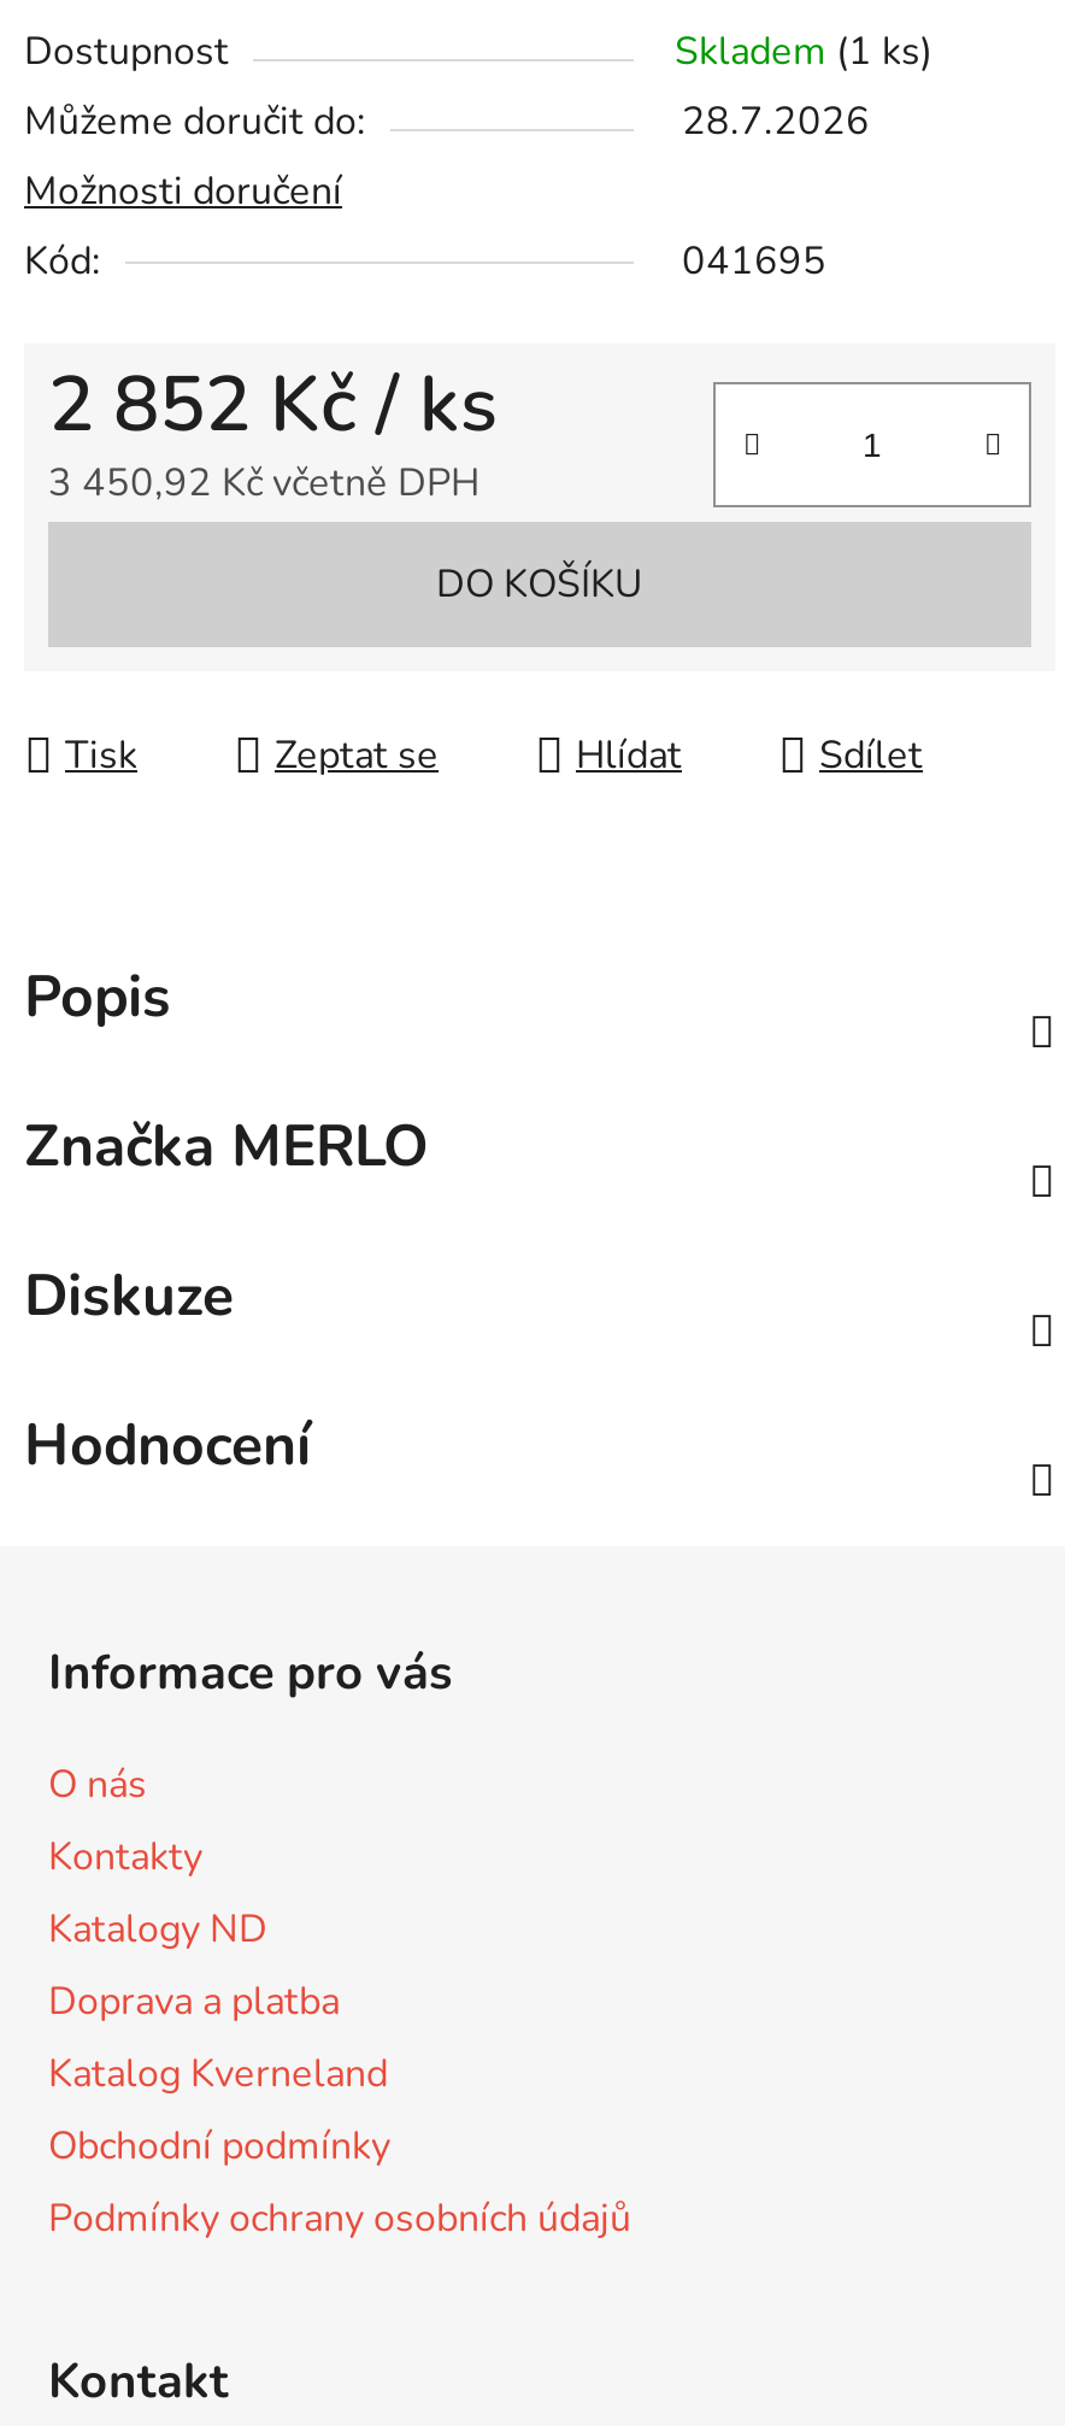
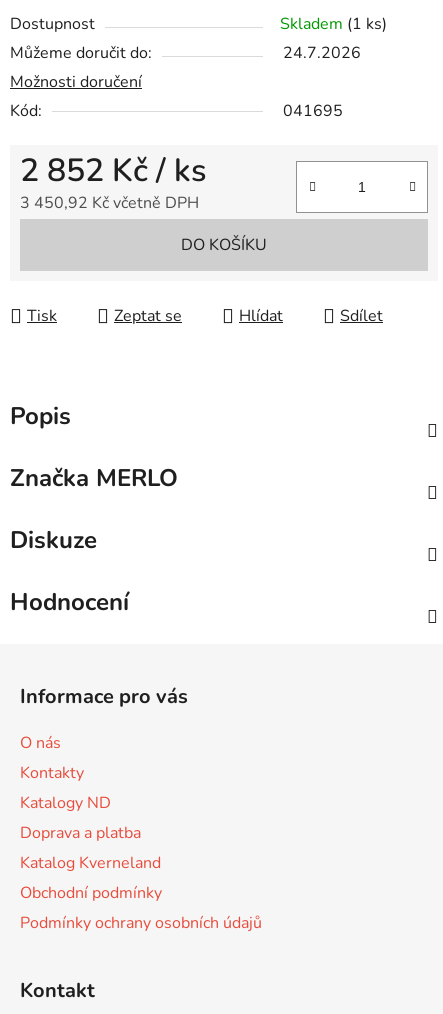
- 28.7.2026
+ 24.7.2026
